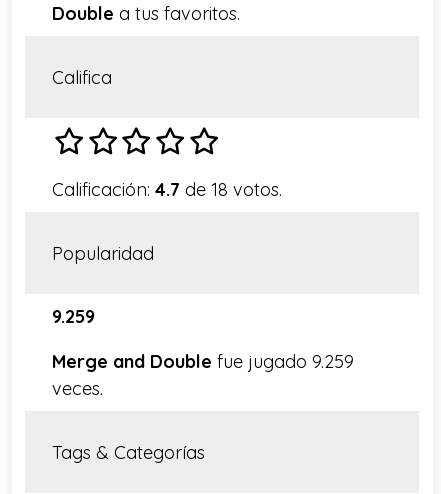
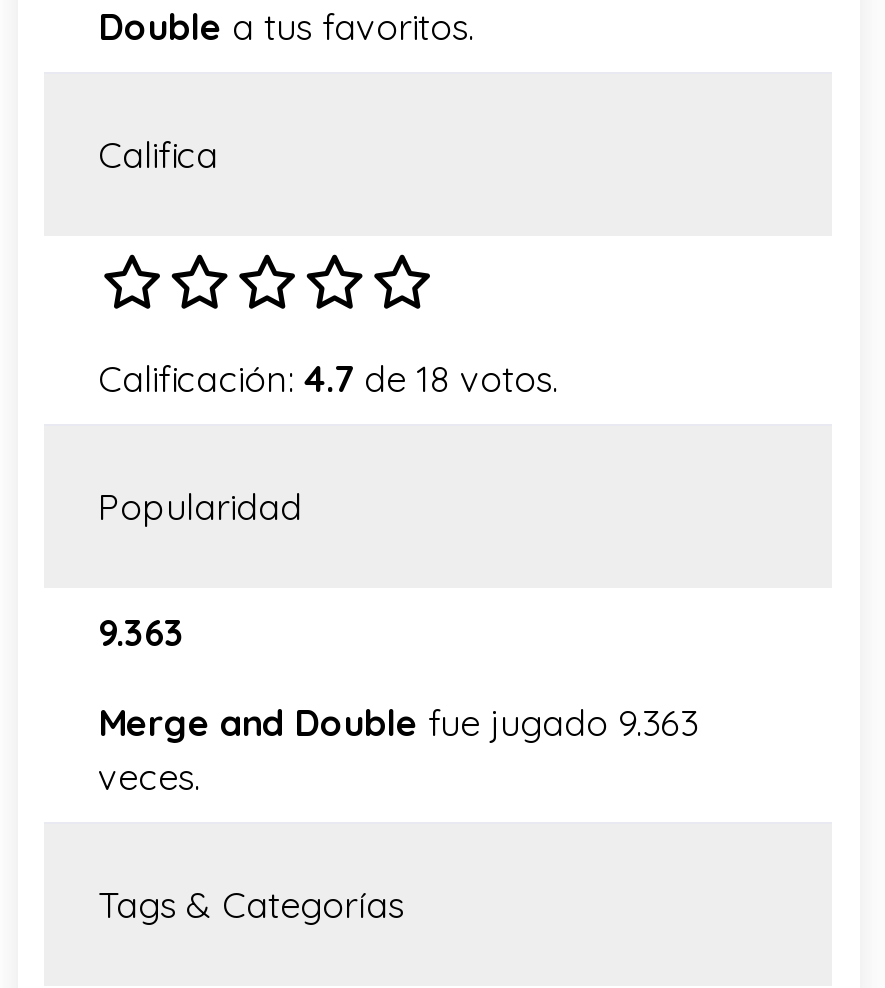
- 9.259
+ 9.363

- Merge and Double fue jugado 9.259
+ Merge and Double fue jugado 9.363
